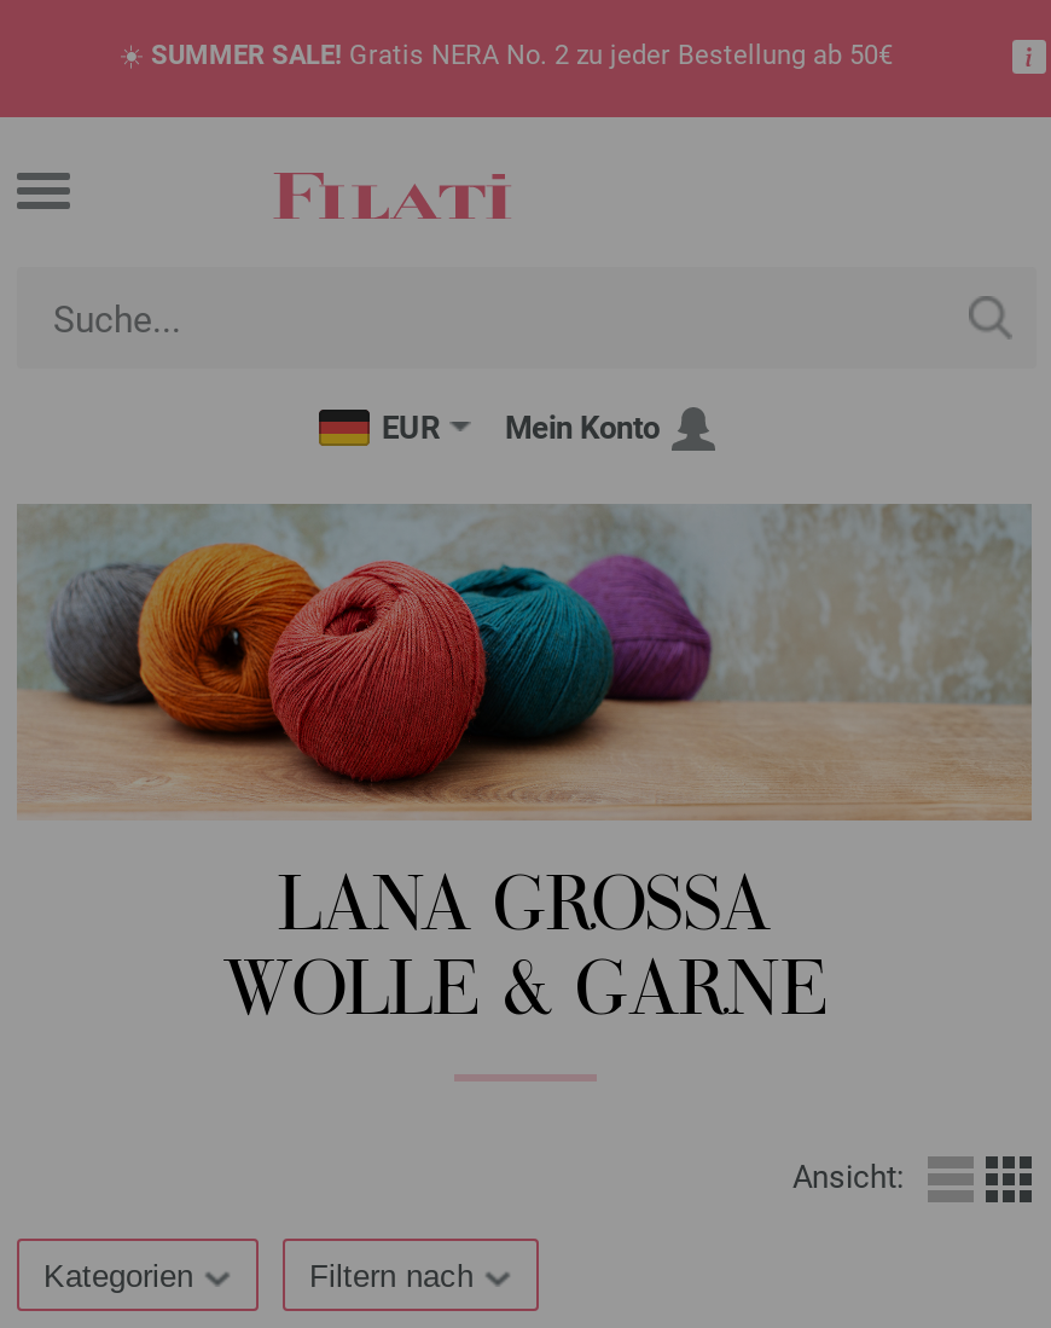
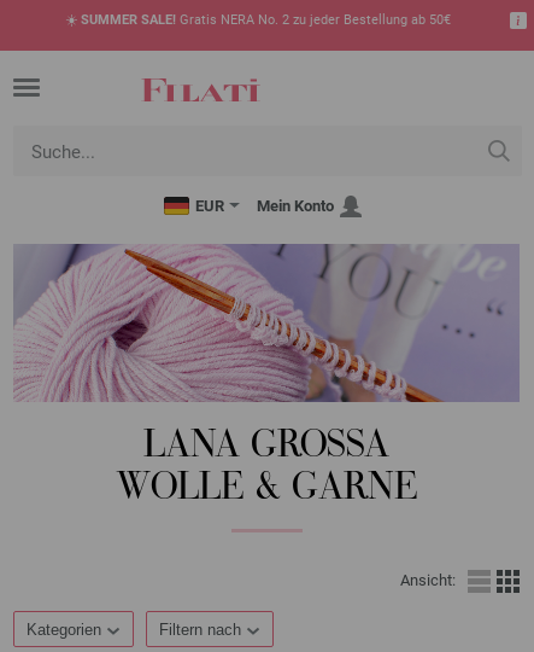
- [image]
+ [image]
